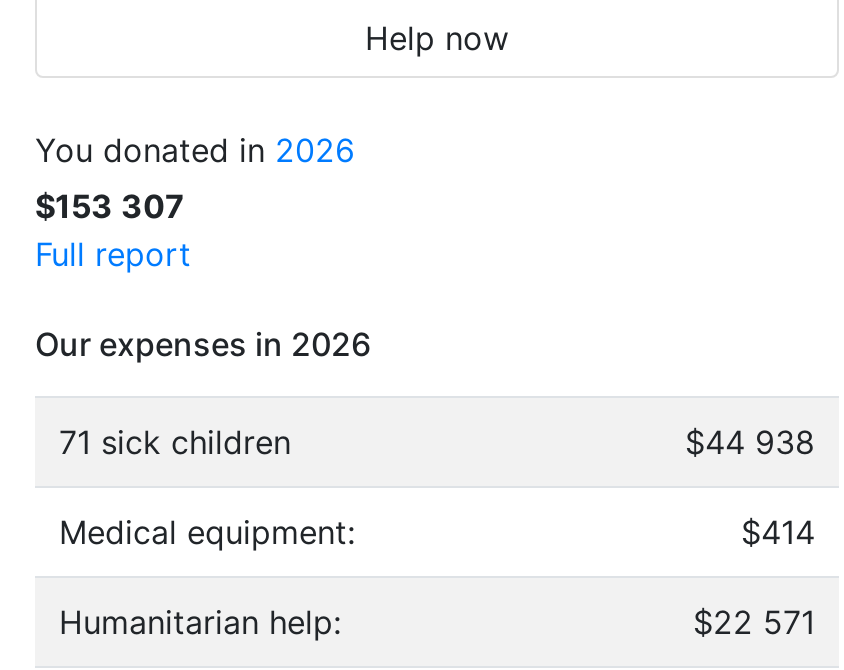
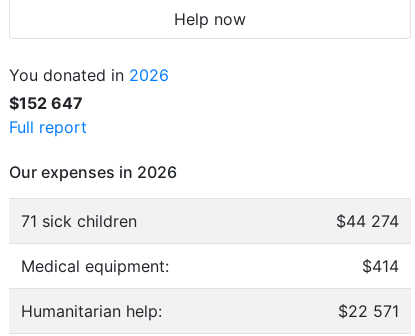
- $153 307
+ $152 647

- $44 938
+ $44 274
